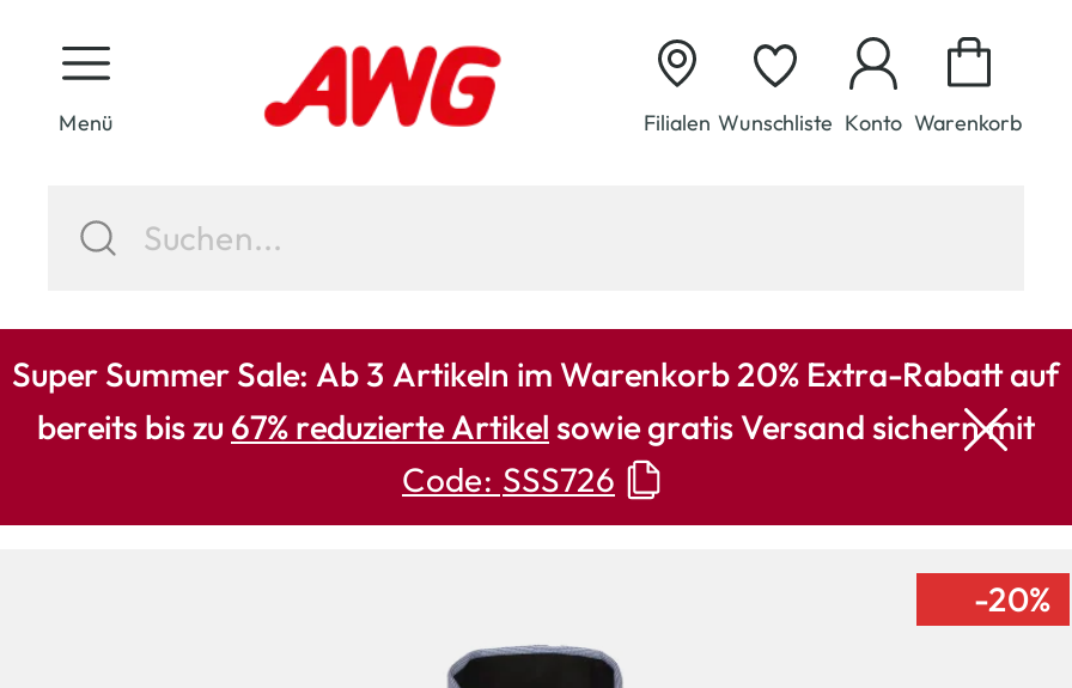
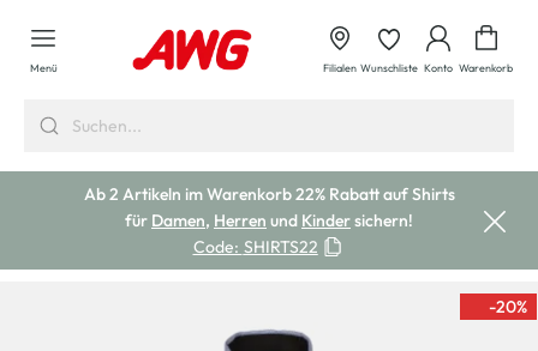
- Super Summer Sale: Ab 3 Artikeln im Warenkorb 20% Extra-Rabatt auf
- bereits bis zu 67% reduzierte Artikel sowie gratis Versand sichern mit
- Code: SSS726
+ Ab 2 Artikeln im Warenkorb 22% Rabatt auf Shirts
+ für Damen, Herren und Kinder sichern!
+ Code: SHIRTS22
